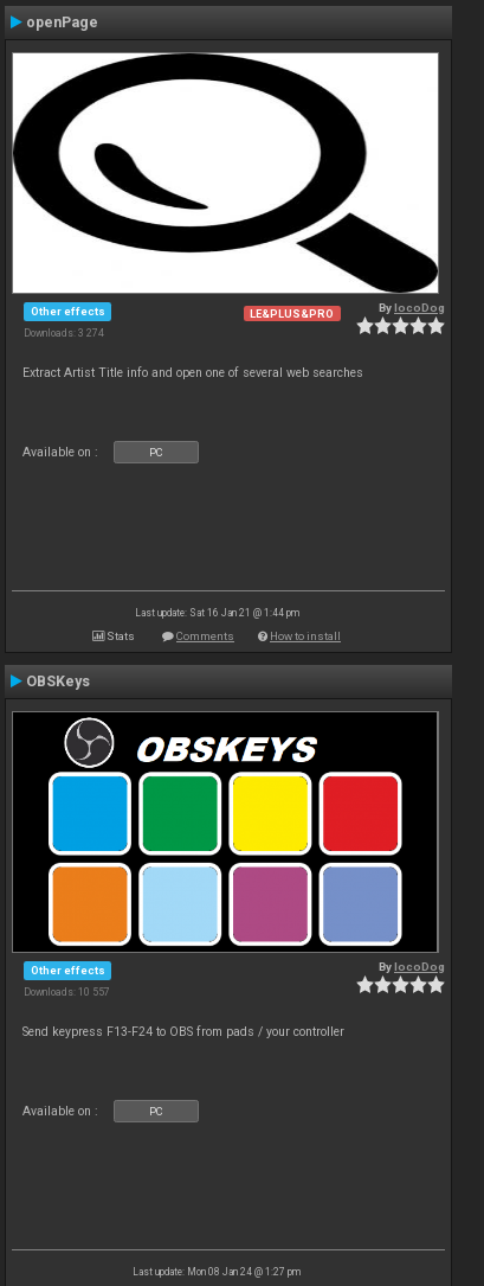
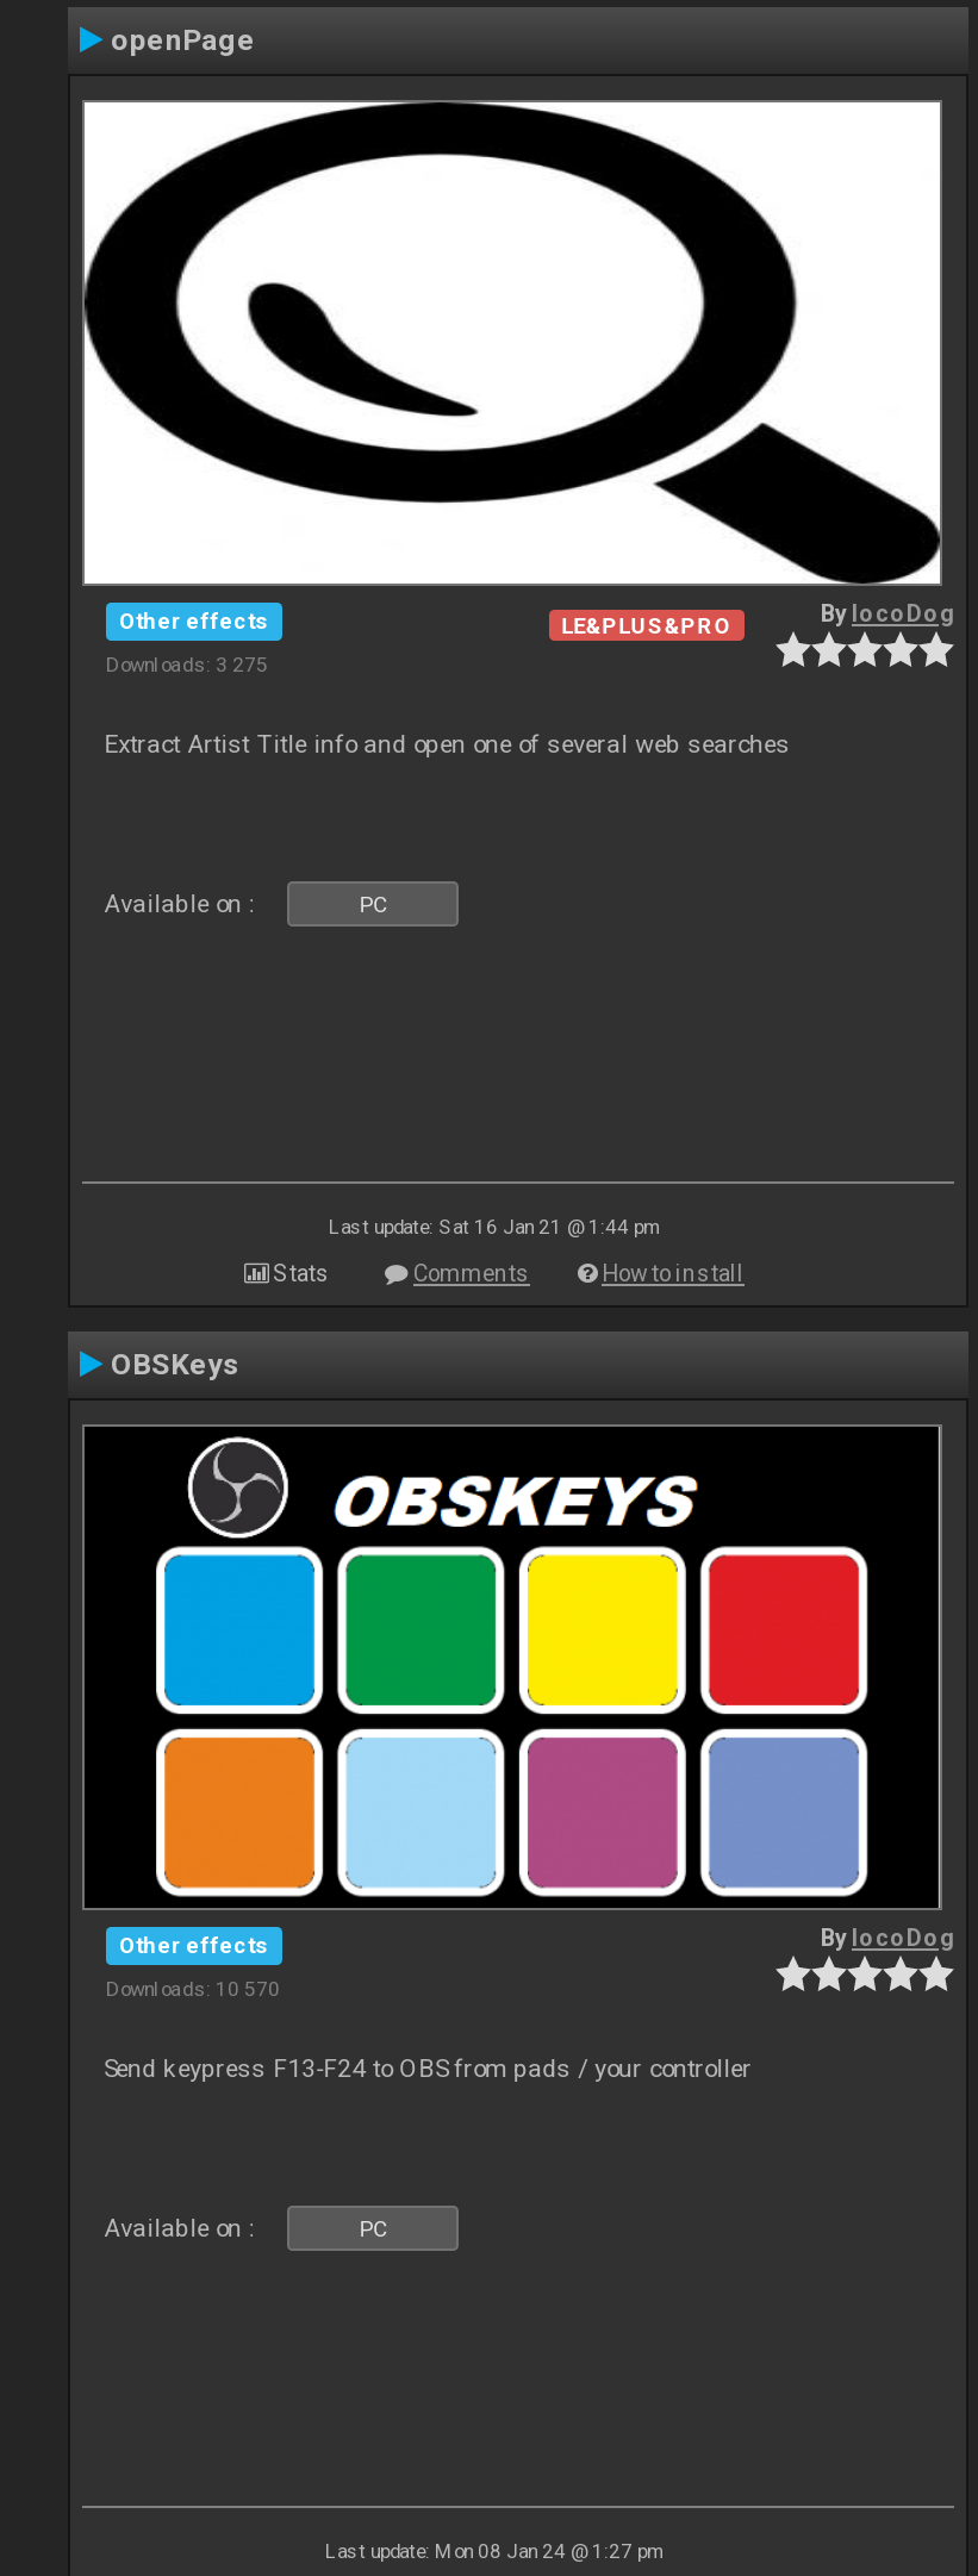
- Downloads: 3 274
+ Downloads: 3 275

- Downloads: 10 557
+ Downloads: 10 570
